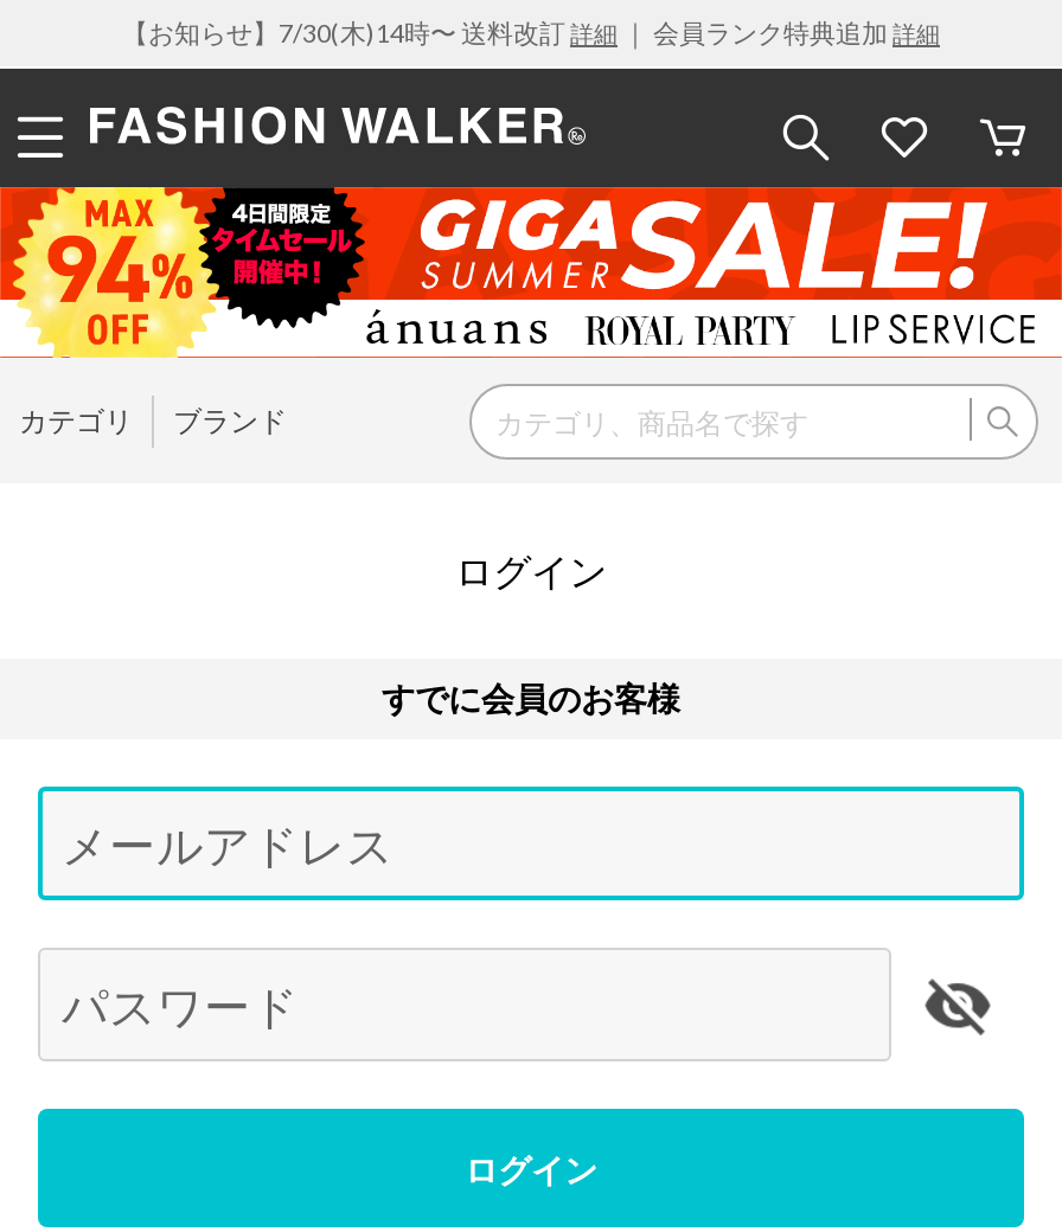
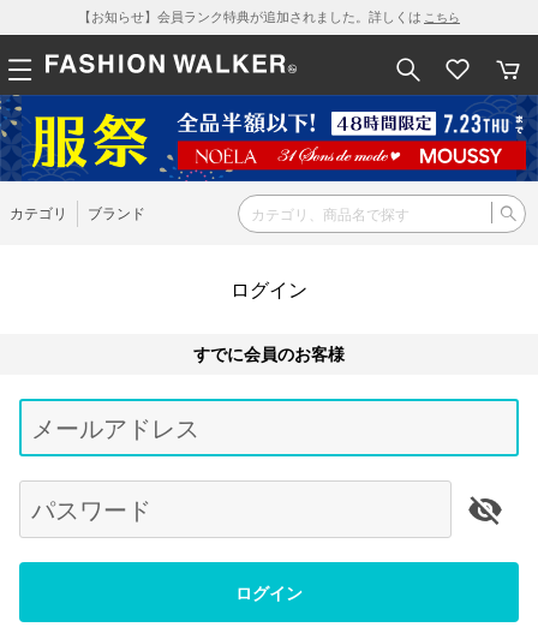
- 【お知らせ】7/30(木)14時〜 送料改訂詳細｜ 会員ランク特典追加詳細
+ 【お知らせ】会員ランク特典が追加されました。詳しくはこちら

- [image]
+ [image]
